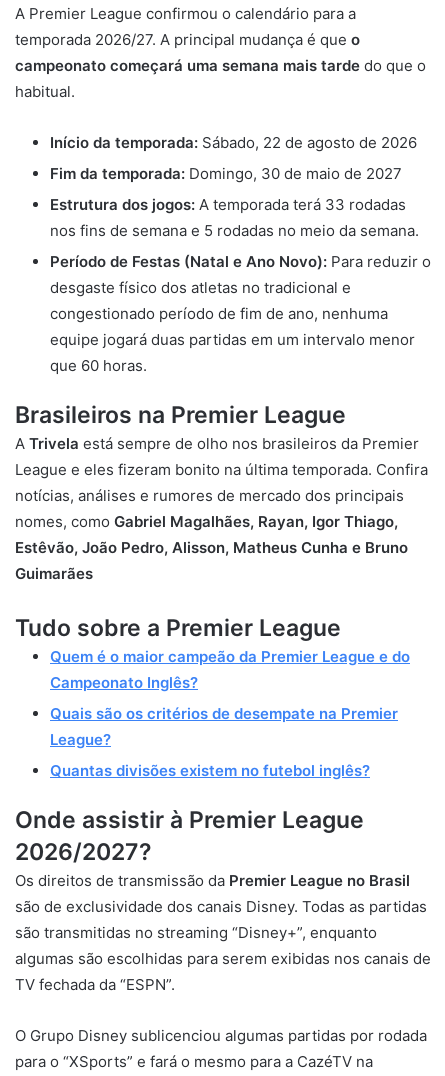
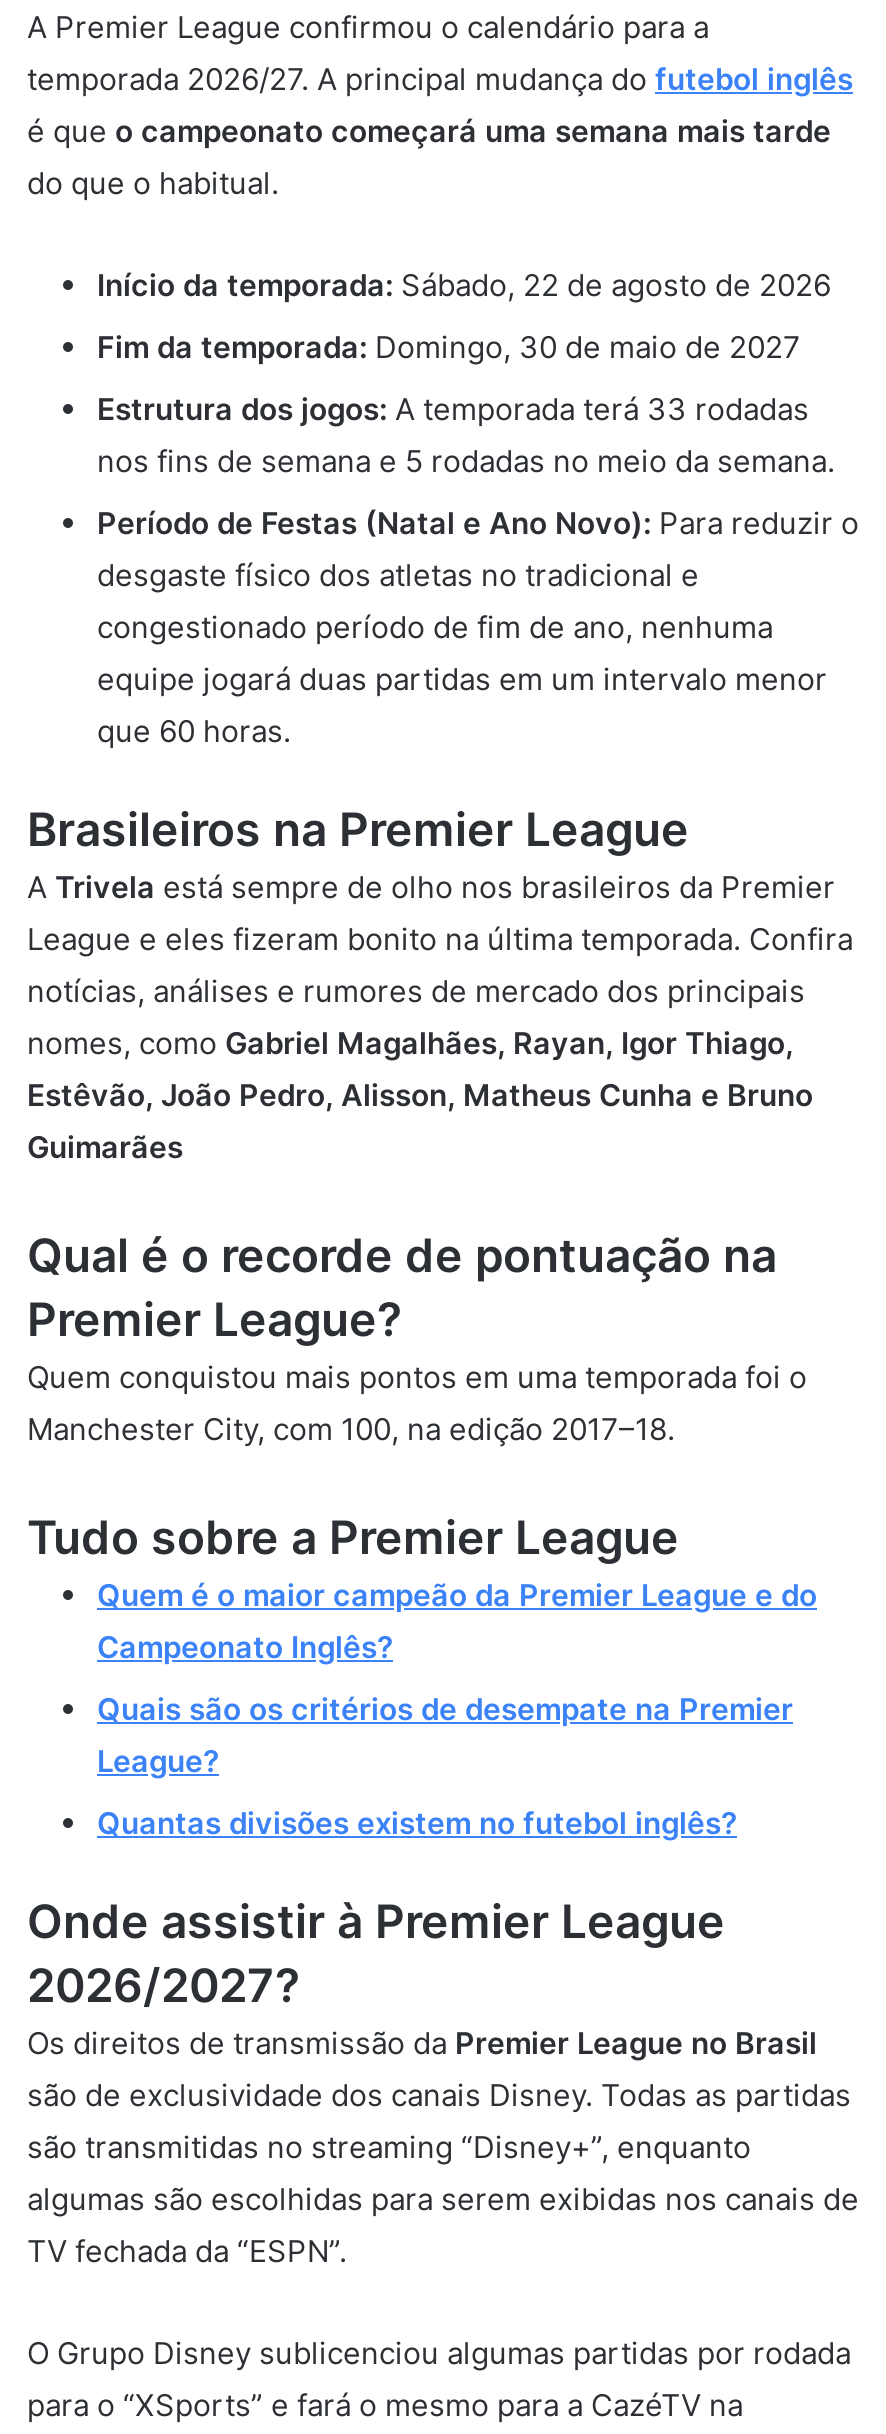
- temporada 2026/27. A principal mudança é que o
- campeonato começará uma semana mais tarde do que o
- habitual.
+ temporada 2026/27. A principal mudança do futebol inglês
+ é que o campeonato começará uma semana mais tarde
+ do que o habitual.

+ Qual é o recorde de pontuação na
+ Premier League?
+ Quem conquistou mais pontos em uma temporada foi o
+ Manchester City, com 100, na edição 2017–18.
